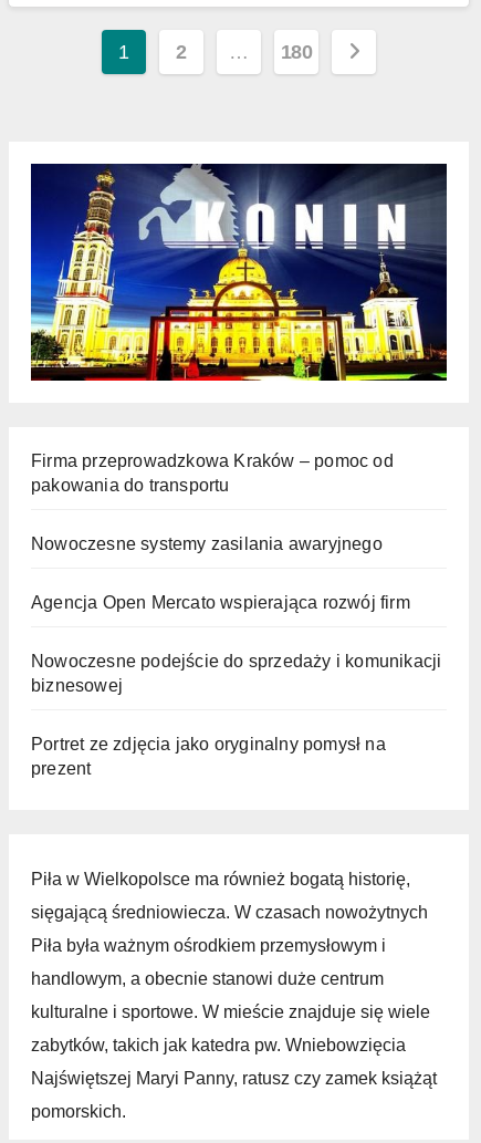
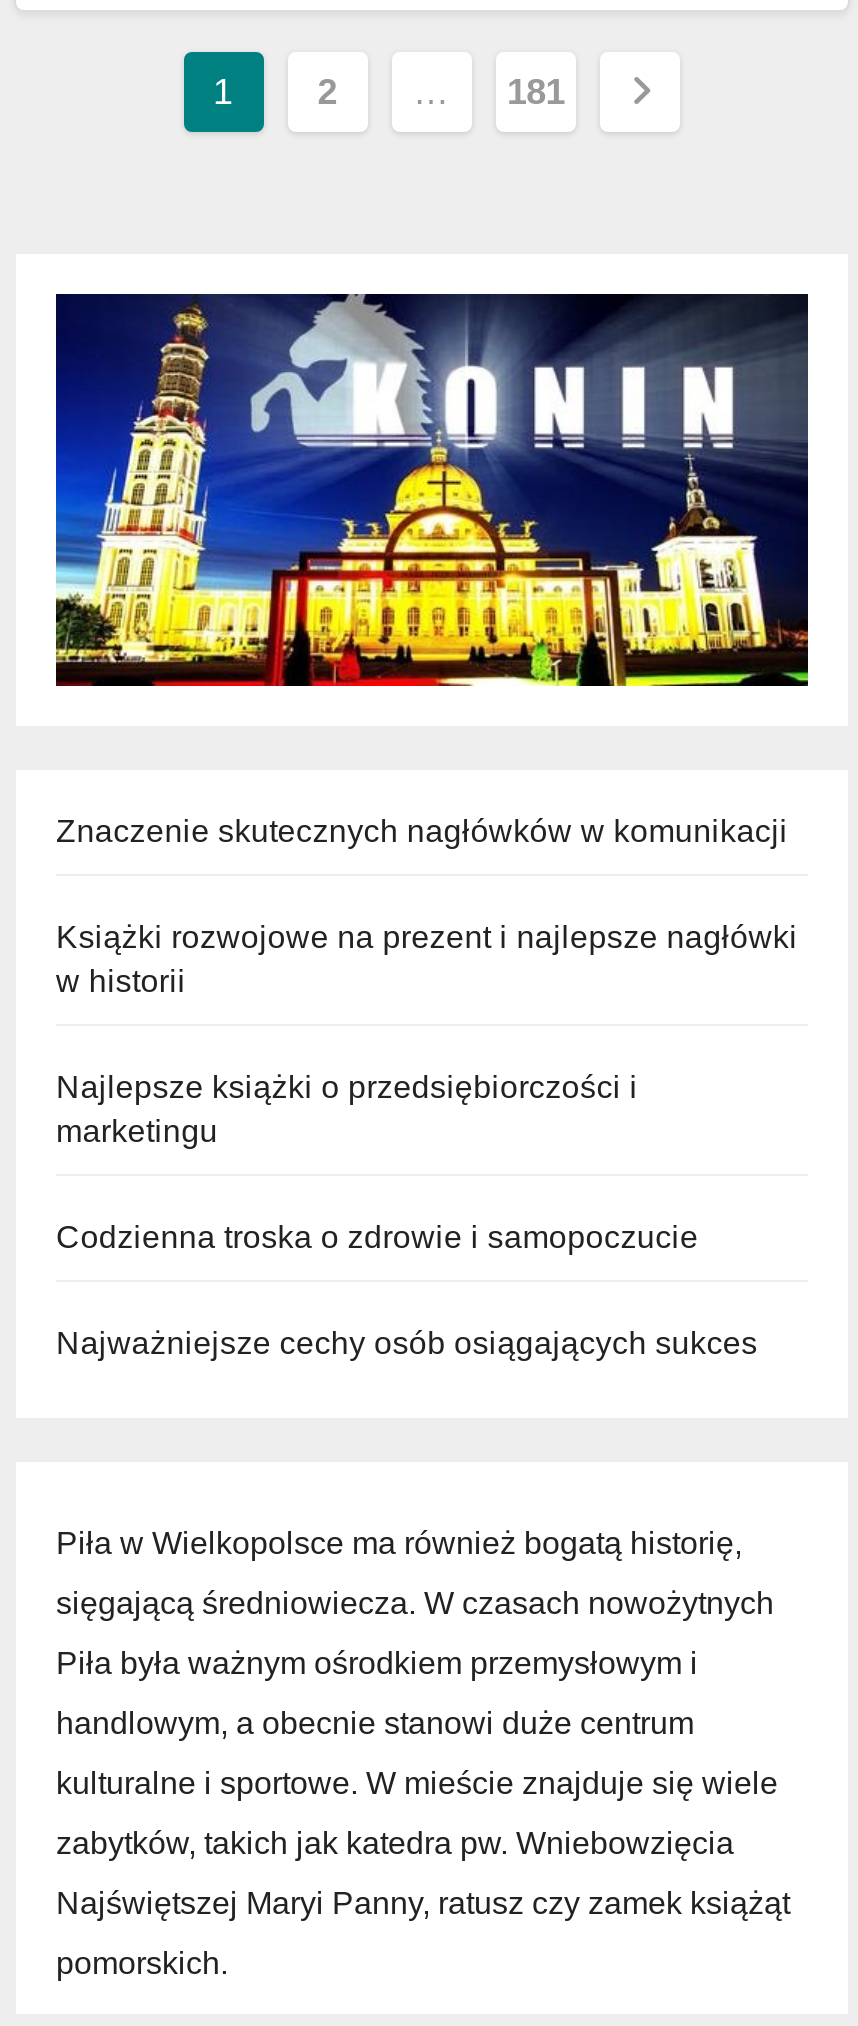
- 180
+ 181

- Firma przeprowadzkowa Kraków – pomoc od
- pakowania do transportu
+ Znaczenie skutecznych nagłówków w komunikacji

- Nowoczesne systemy zasilania awaryjnego
+ Książki rozwojowe na prezent i najlepsze nagłówki
+ w historii

- Agencja Open Mercato wspierająca rozwój firm
+ Najlepsze książki o przedsiębiorczości i
+ marketingu

- Nowoczesne podejście do sprzedaży i komunikacji
- biznesowej
+ Codzienna troska o zdrowie i samopoczucie

- Portret ze zdjęcia jako oryginalny pomysł na
- prezent
+ Najważniejsze cechy osób osiągających sukces
